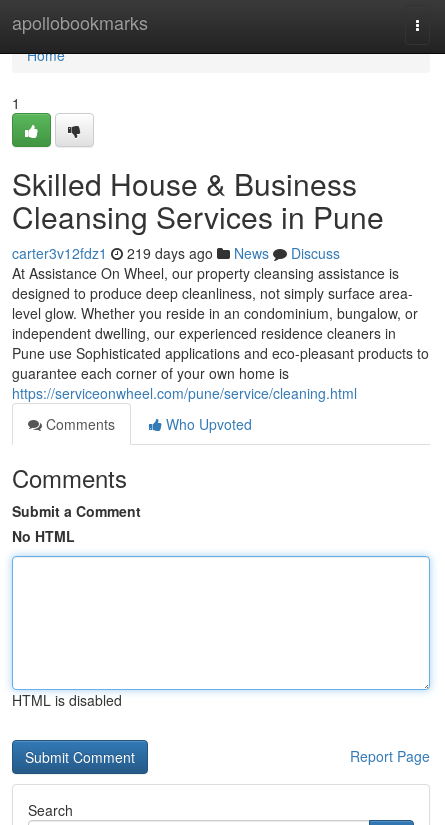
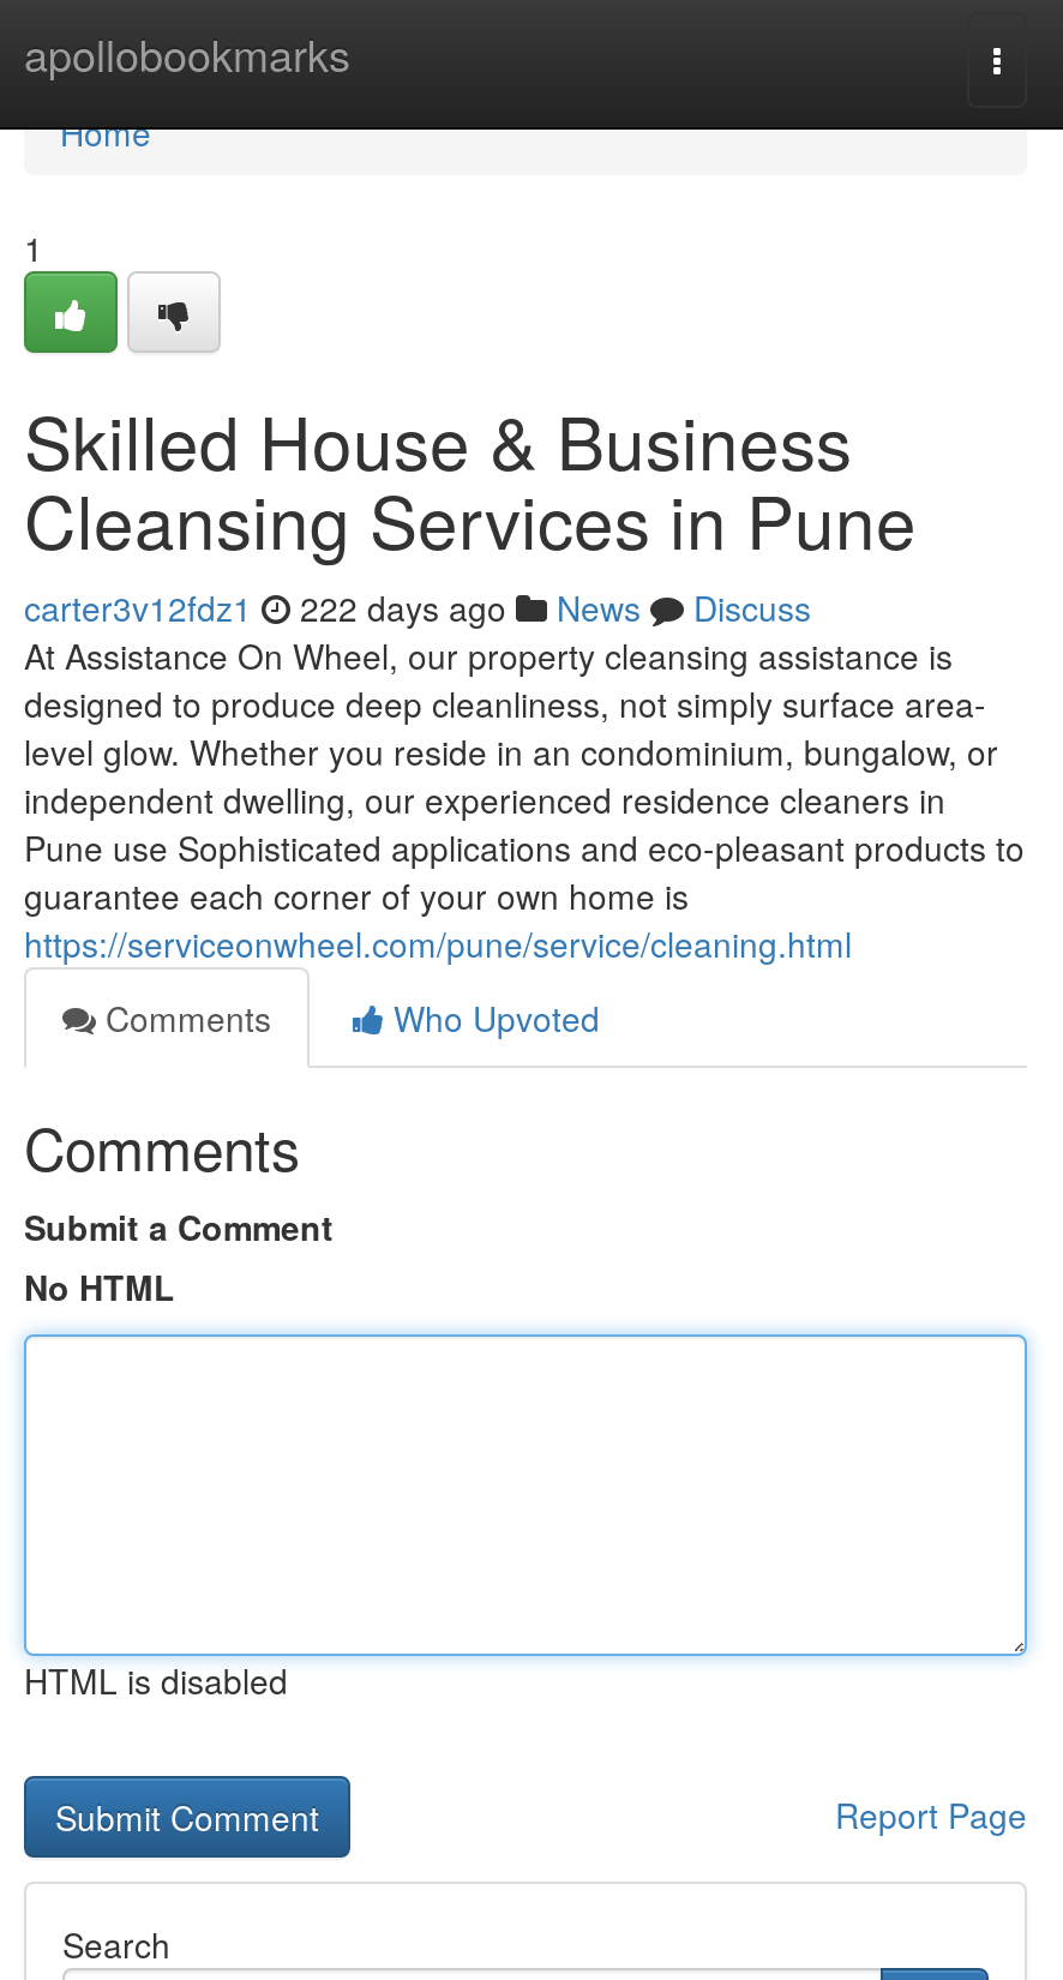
- carter3v12fdz1 219 days ago News Discuss
+ carter3v12fdz1 222 days ago News Discuss
